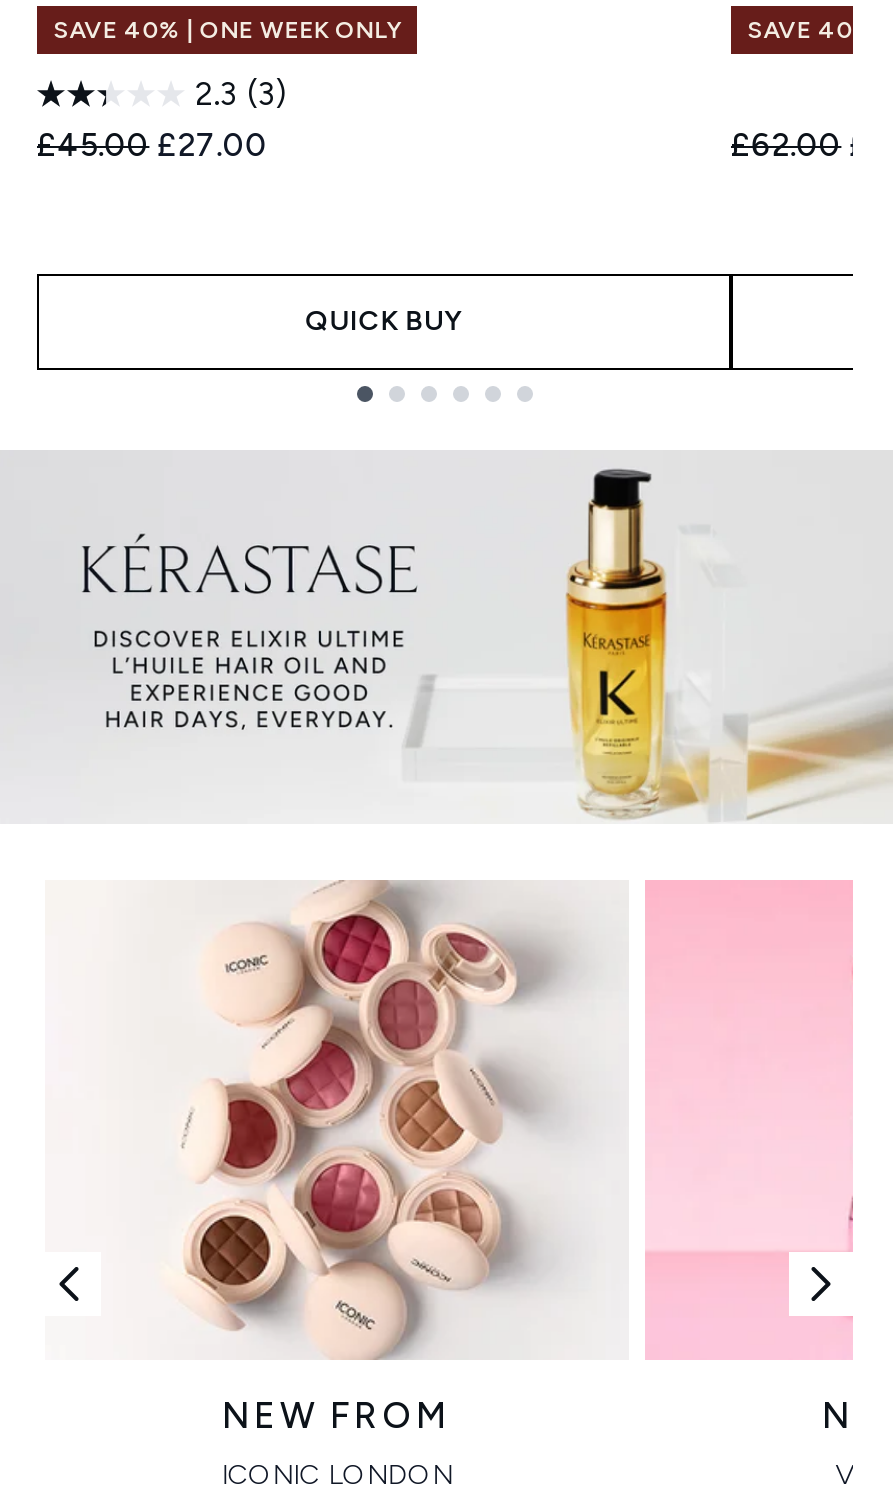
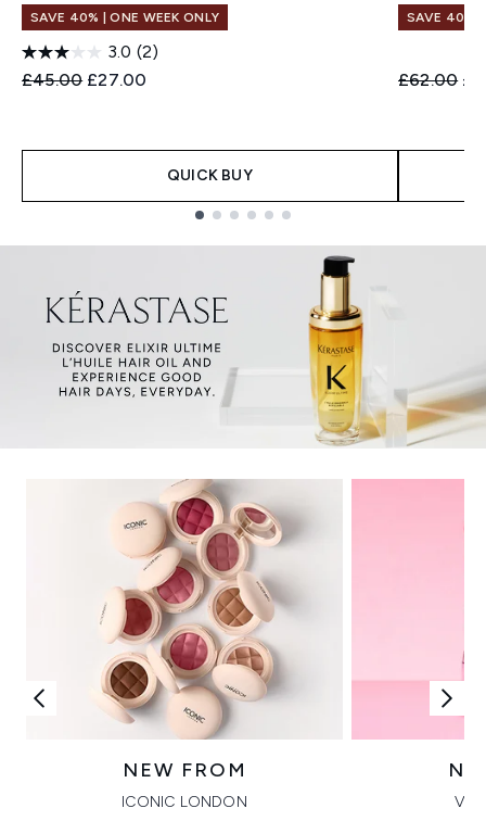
- 2.3 (3)
+ 3.0 (2)
